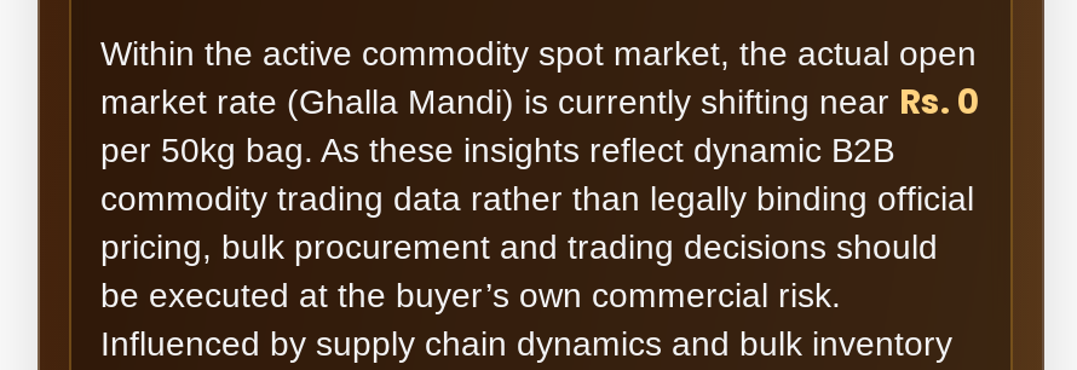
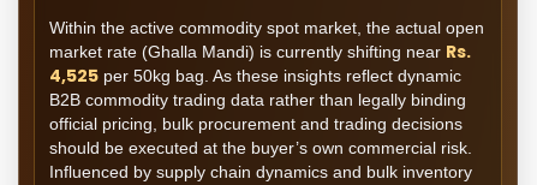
- market rate (Ghalla Mandi) is currently shifting near Rs. 0
- per 50kg bag. As these insights reflect dynamic B2B
- commodity trading data rather than legally binding official
- pricing, bulk procurement and trading decisions should
- be executed at the buyer’s own commercial risk.
+ market rate (Ghalla Mandi) is currently shifting near Rs.
+ 4,525 per 50kg bag. As these insights reflect dynamic
+ B2B commodity trading data rather than legally binding
+ official pricing, bulk procurement and trading decisions
+ should be executed at the buyer’s own commercial risk.
